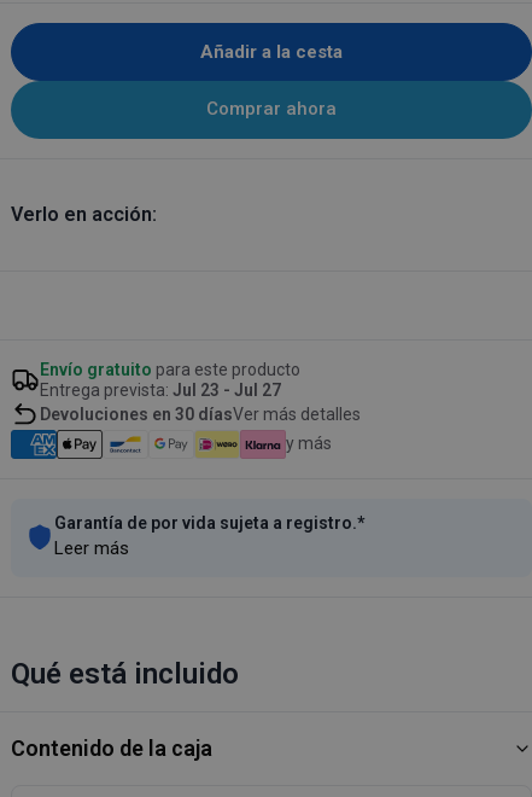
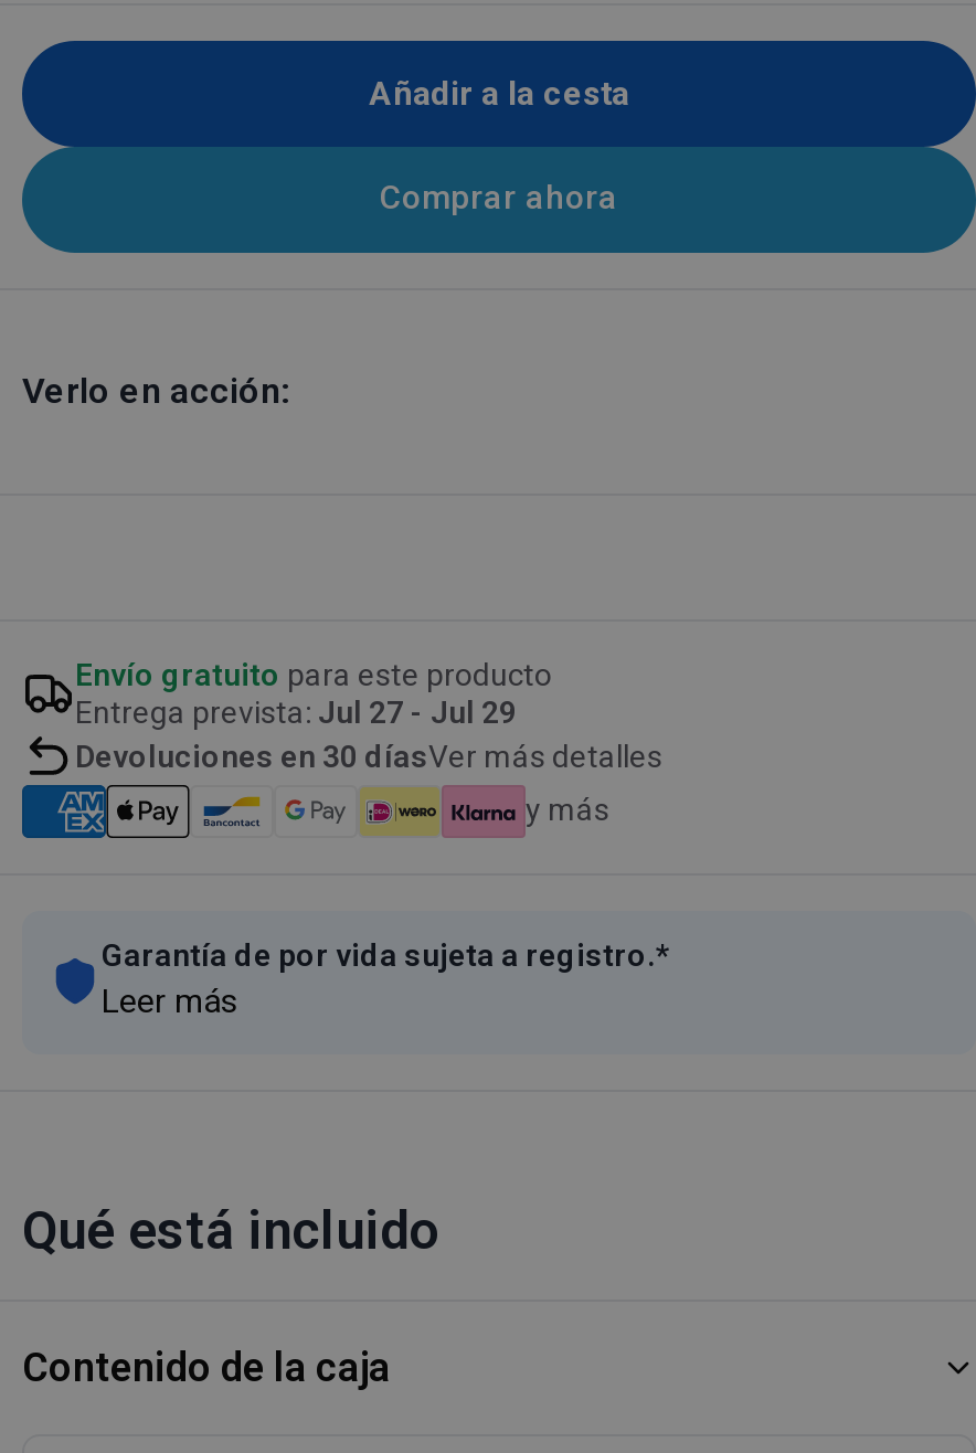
- Entrega prevista: Jul 23 - Jul 27
+ Entrega prevista: Jul 27 - Jul 29
